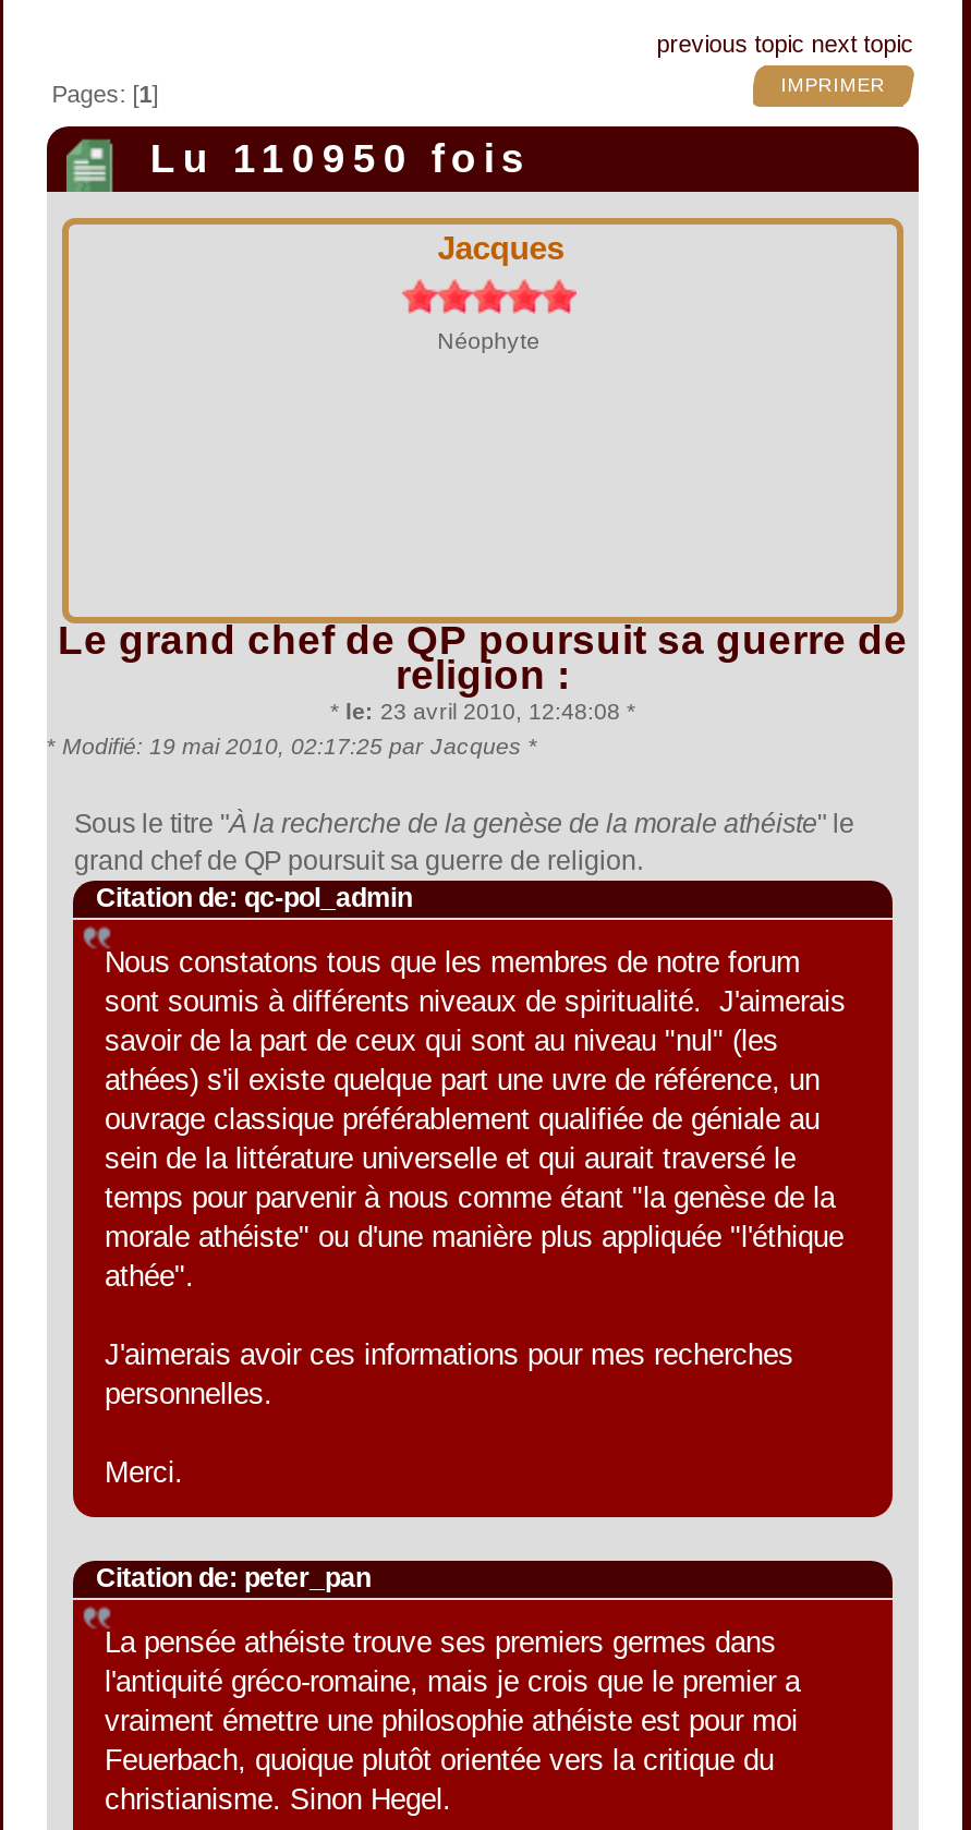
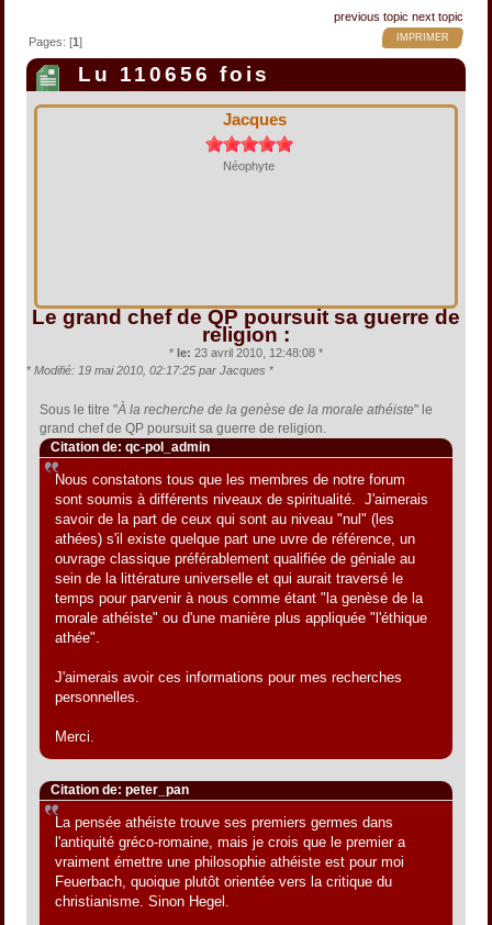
- Lu 110950 fois
+ Lu 110656 fois
